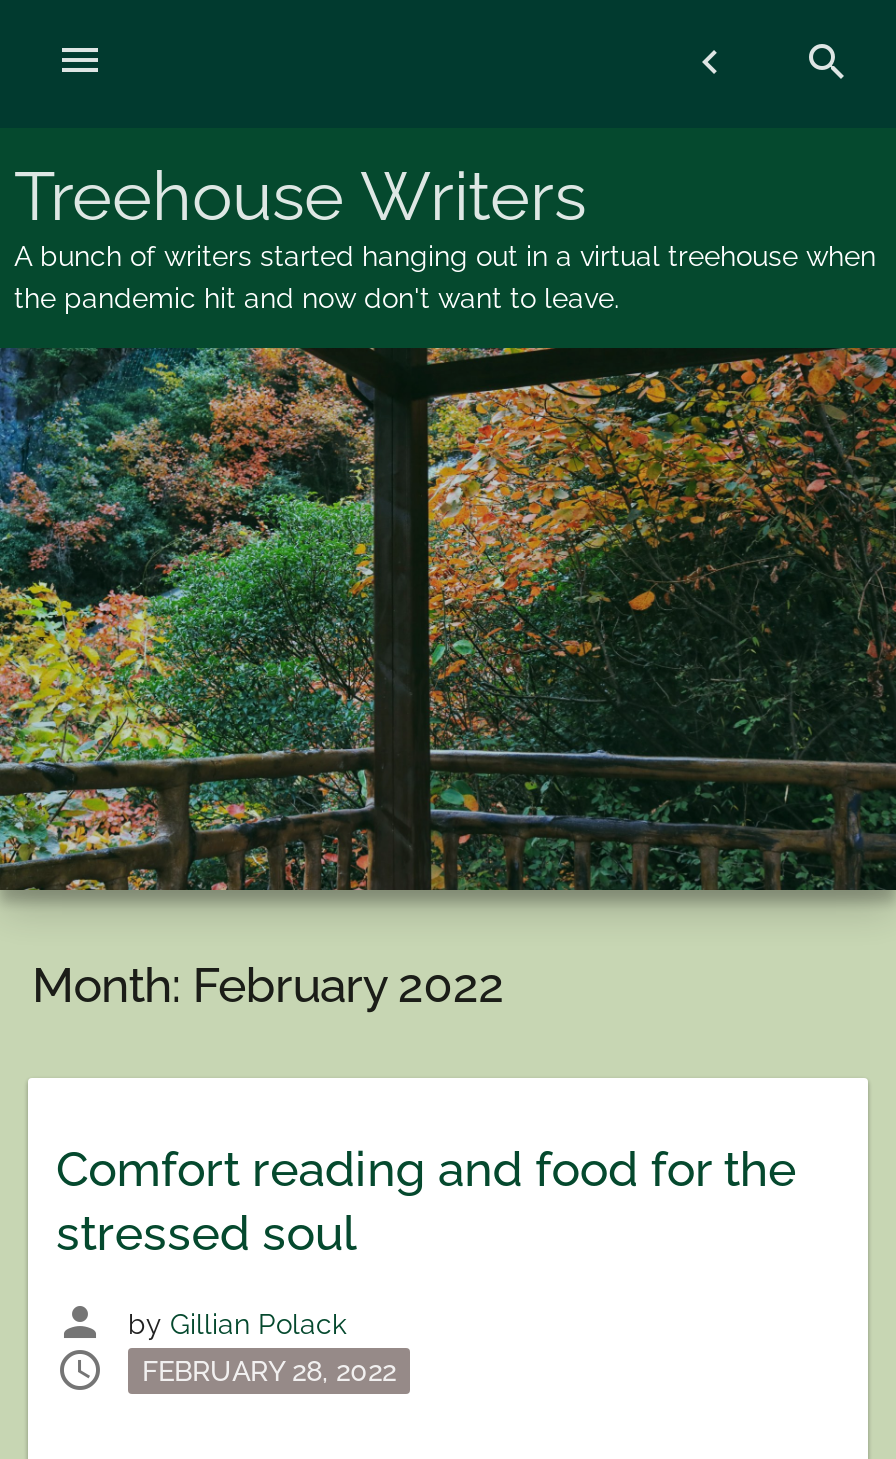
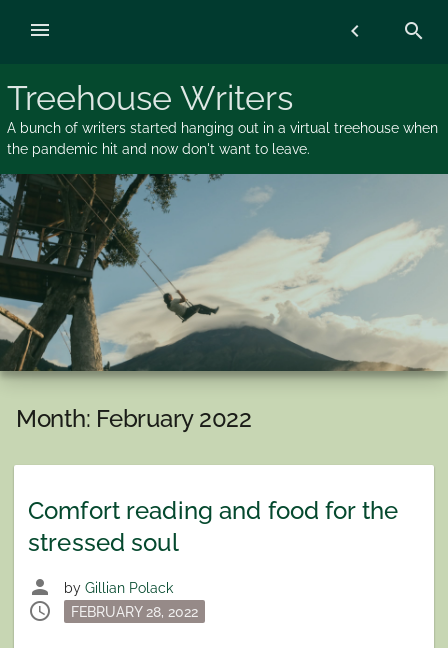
- [image]
+ [image]
